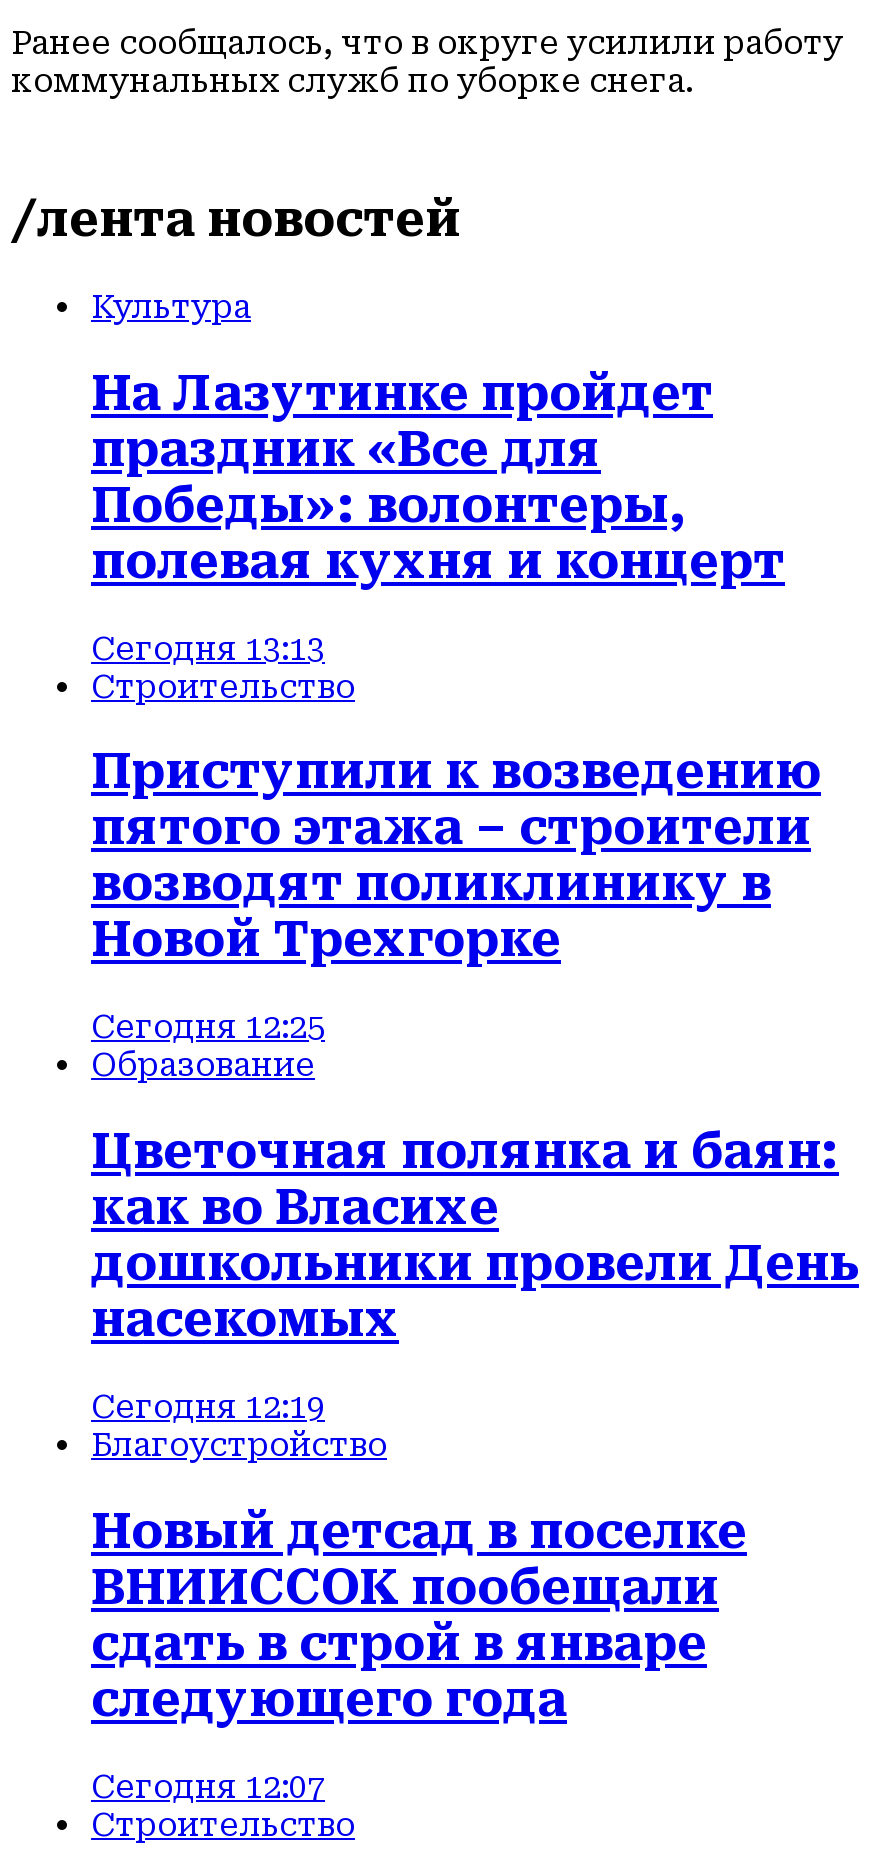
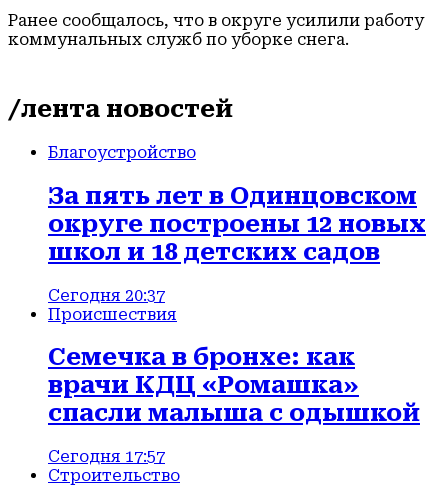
- Культура
- На Лазутинке пройдет
- праздник «Все для
- Победы»: волонтеры,
- полевая кухня и концерт
- Сегодня 13:13
- Строительство
- Приступили к возведению
- пятого этажа – строители
- возводят поликлинику в
- Новой Трехгорке
- Сегодня 12:25
- Образование
- Цветочная полянка и баян:
- как во Власихе
- дошкольники провели День
- насекомых
- Сегодня 12:19

moved up: Благоустройство

- Новый детсад в поселке
- ВНИИССОК пообещали
- сдать в строй в январе
- следующего года
- Сегодня 12:07
+ За пять лет в Одинцовском
+ округе построены 12 новых
+ школ и 18 детских садов
+ Сегодня 20:37
+ Происшествия
+ Семечка в бронхе: как
+ врачи КДЦ «Ромашка»
+ спасли малыша с одышкой
+ Сегодня 17:57
